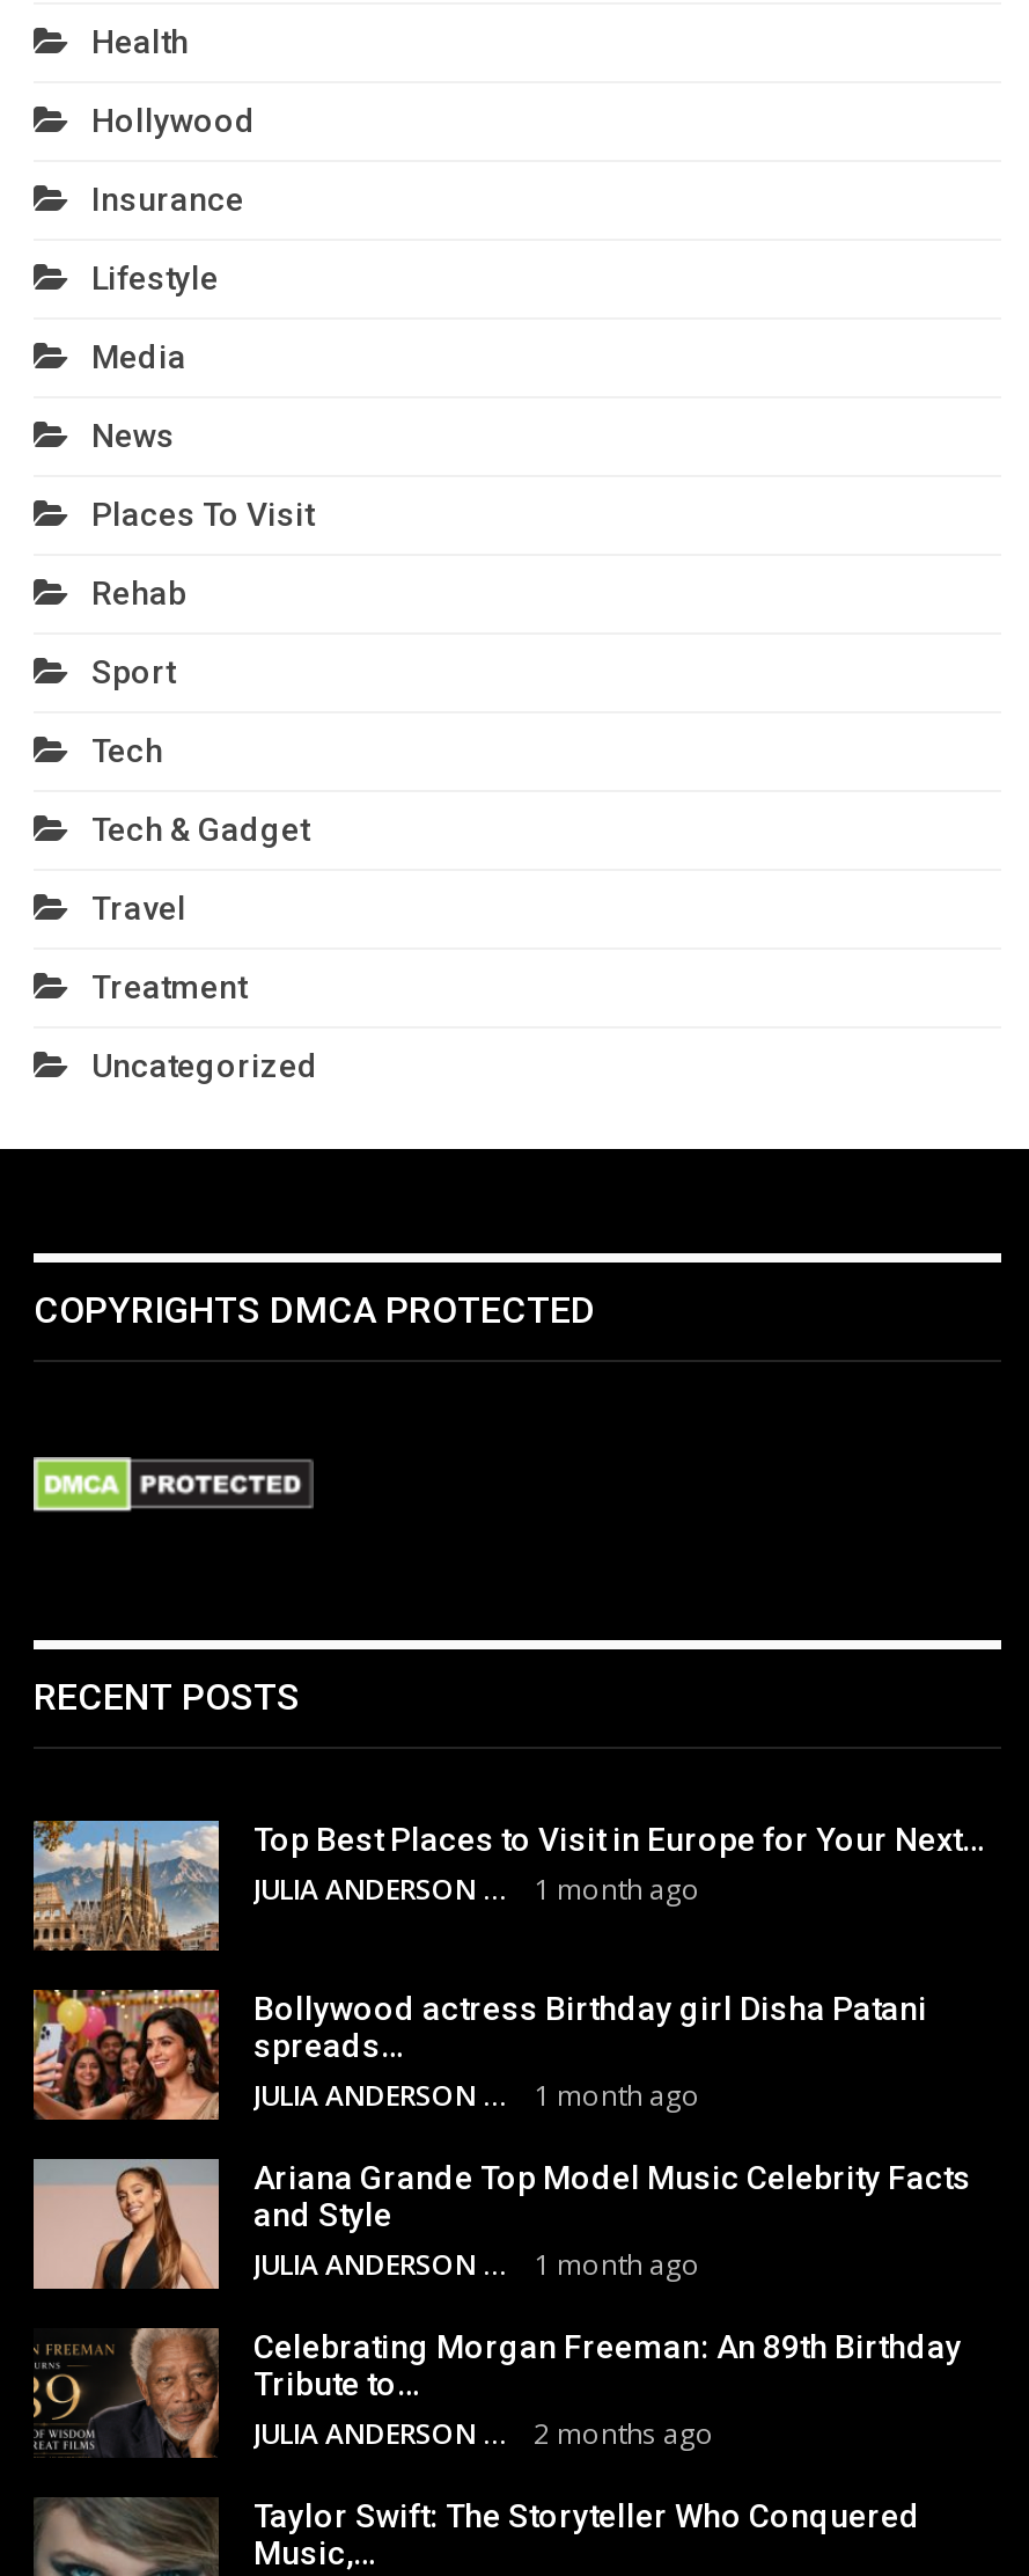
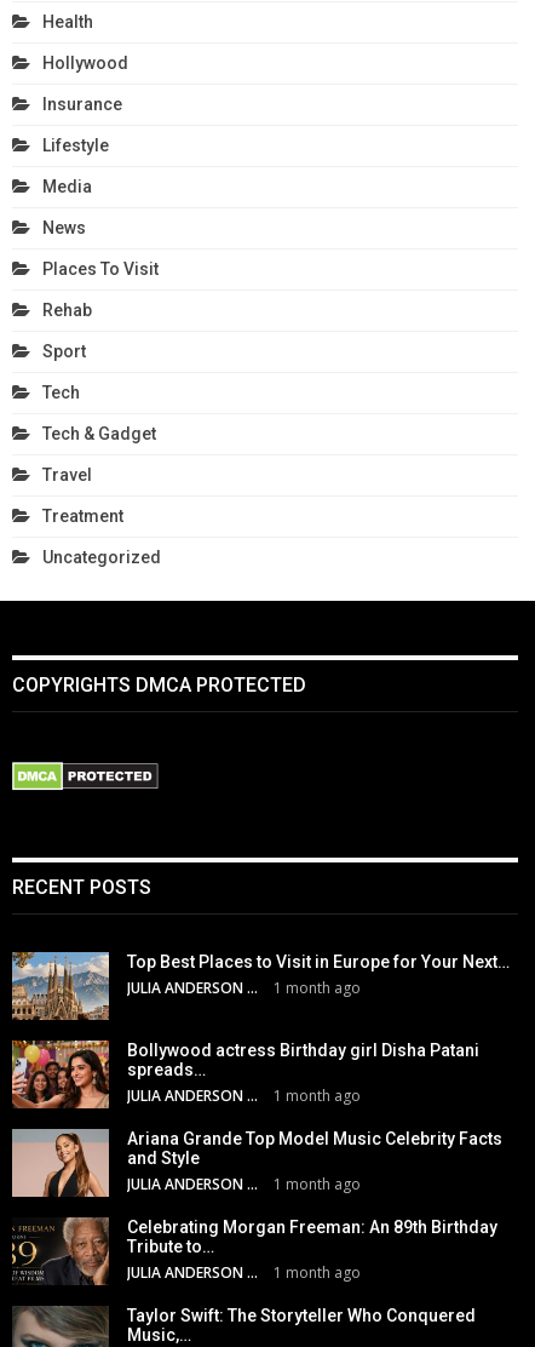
- 2 months ago
+ 1 month ago
